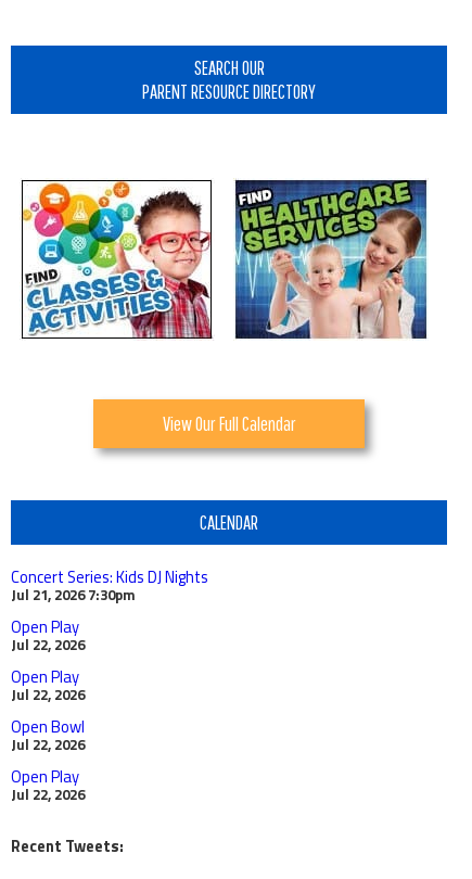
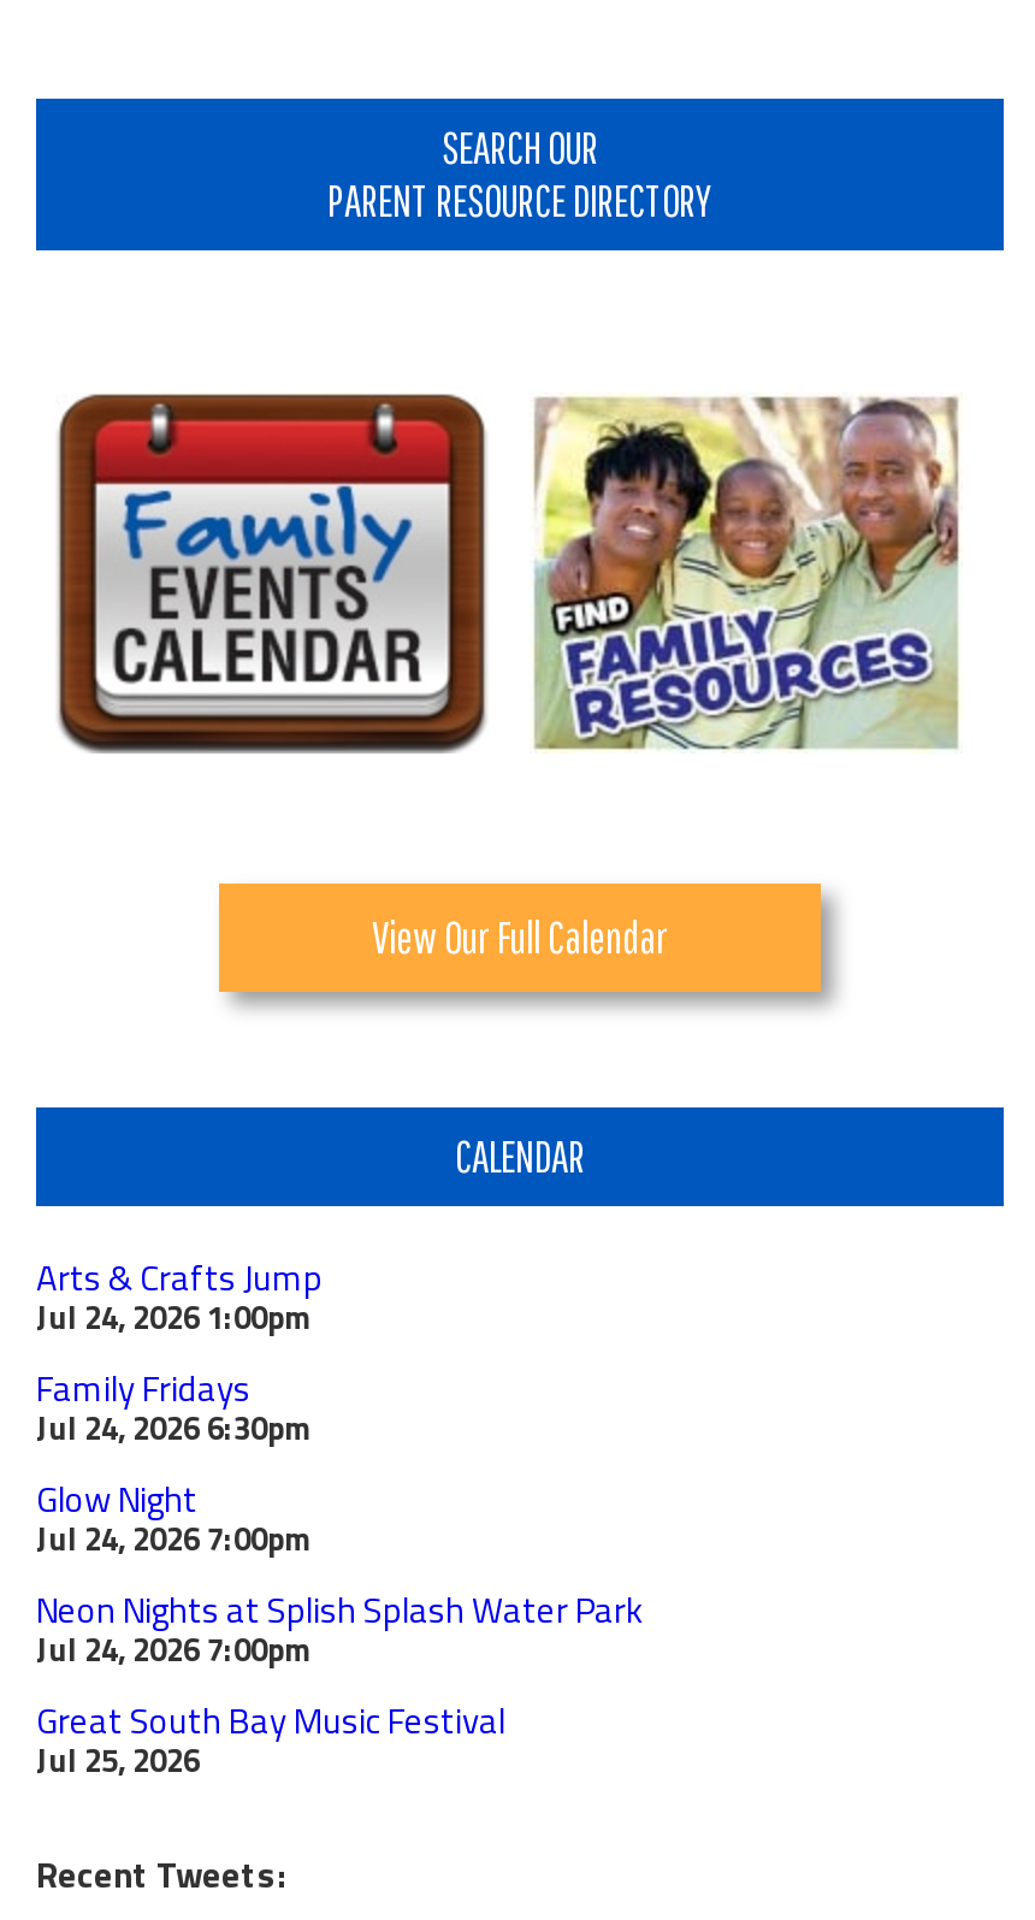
- [image]
+ [image]

- [image]
+ [image]

- Concert Series: Kids DJ Nights
- Jul 21, 2026 7:30pm
- Open Play
- Jul 22, 2026
- Open Play
- Jul 22, 2026
- Open Bowl
- Jul 22, 2026
- Open Play
- Jul 22, 2026
+ Arts & Crafts Jump
+ Jul 24, 2026 1:00pm
+ Family Fridays
+ Jul 24, 2026 6:30pm
+ Glow Night
+ Jul 24, 2026 7:00pm
+ Neon Nights at Splish Splash Water Park
+ Jul 24, 2026 7:00pm
+ Great South Bay Music Festival
+ Jul 25, 2026
